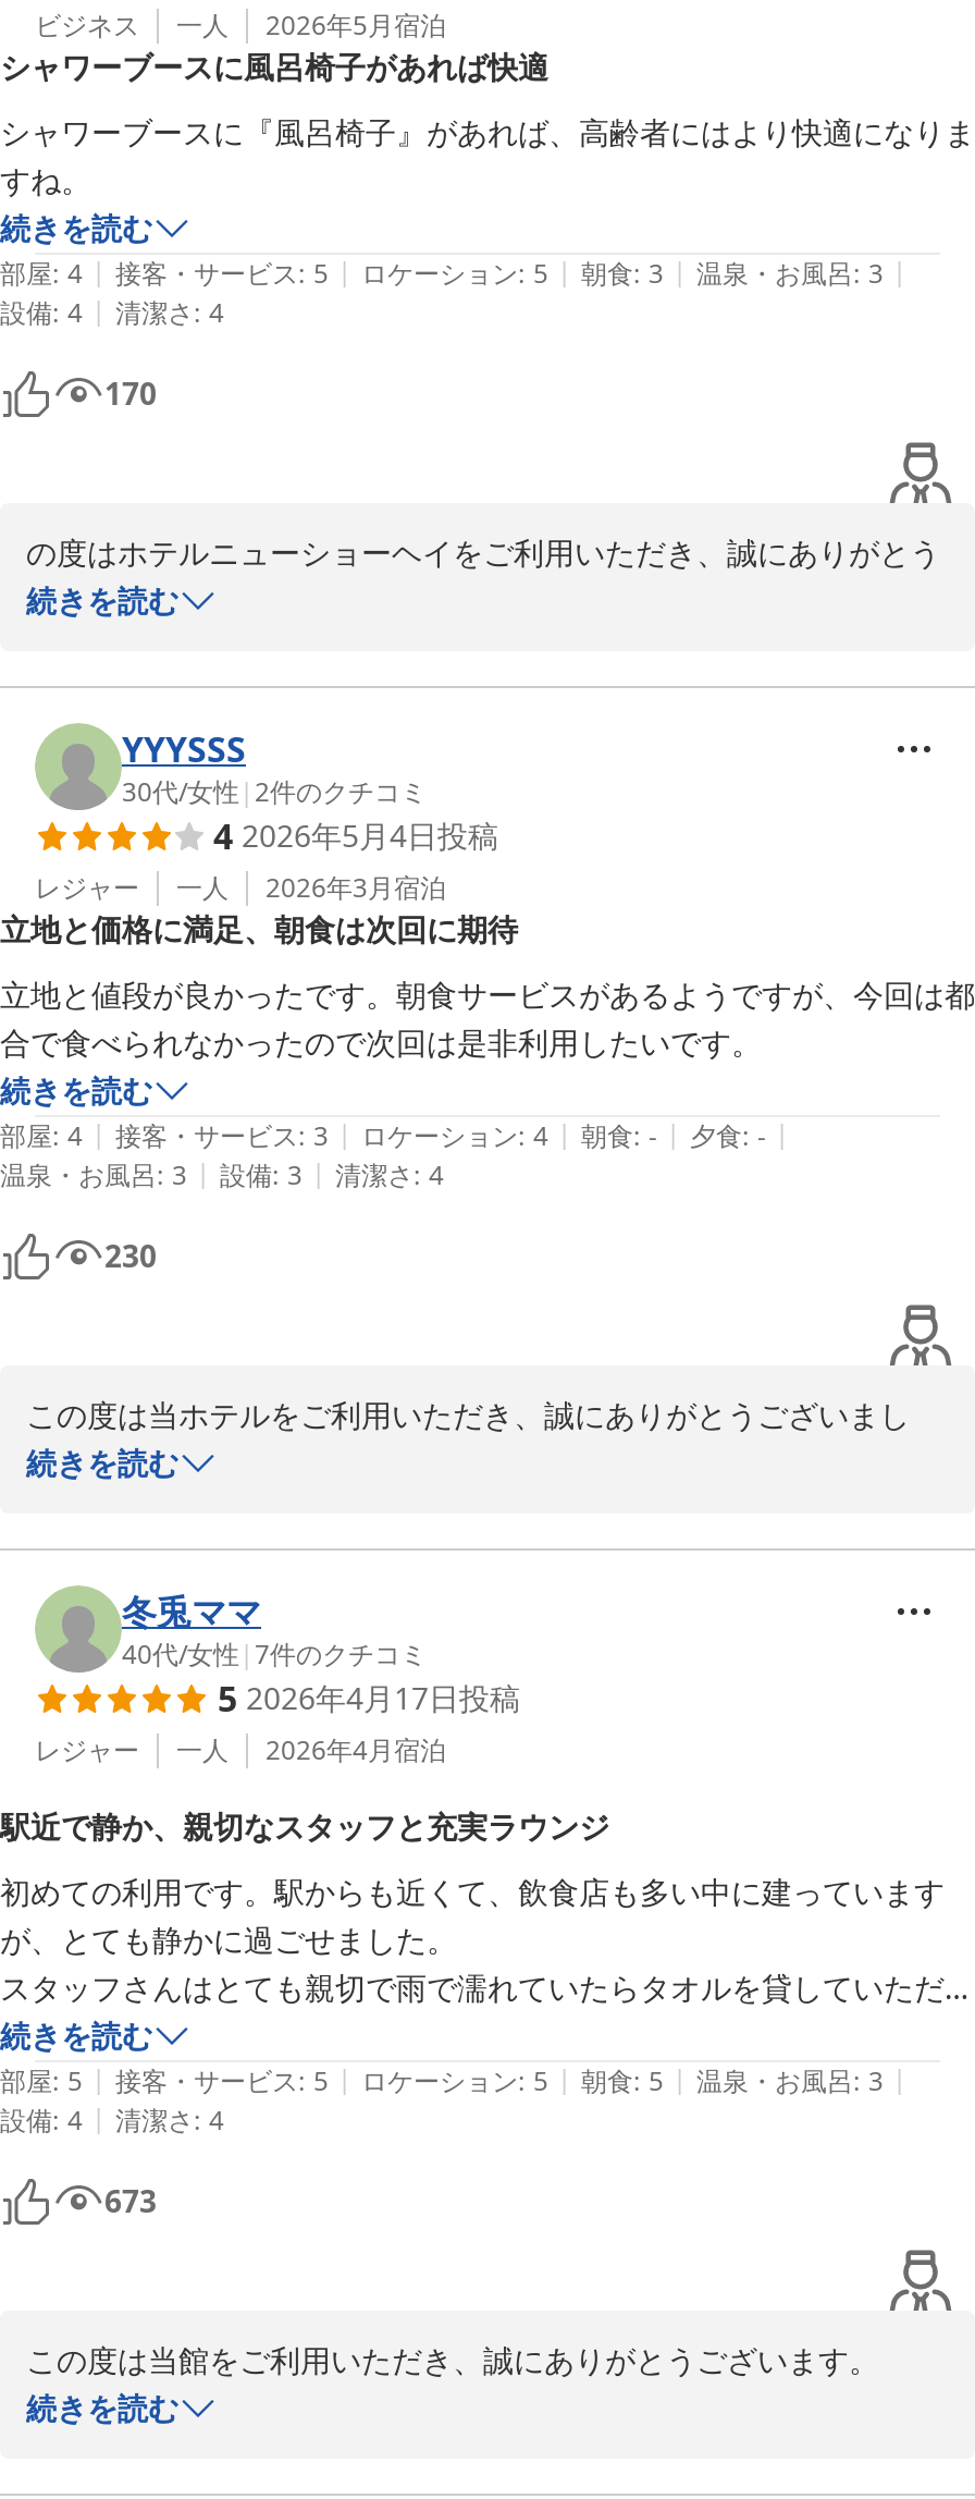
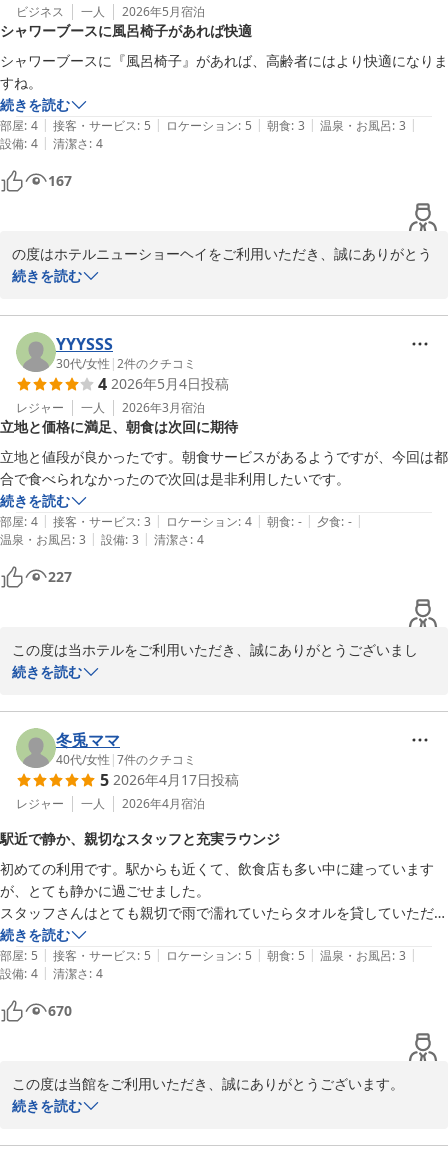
- 170
+ 167

- 230
+ 227

- 673
+ 670
